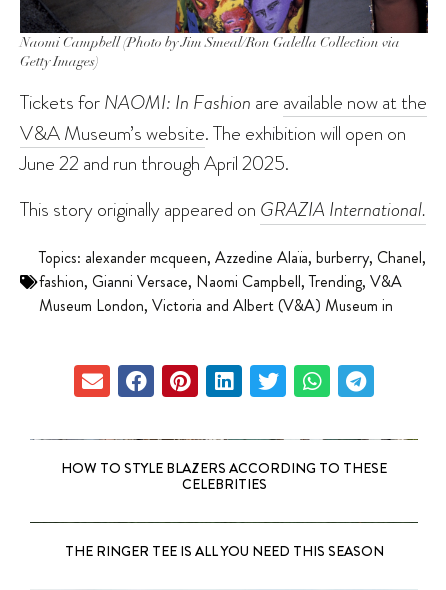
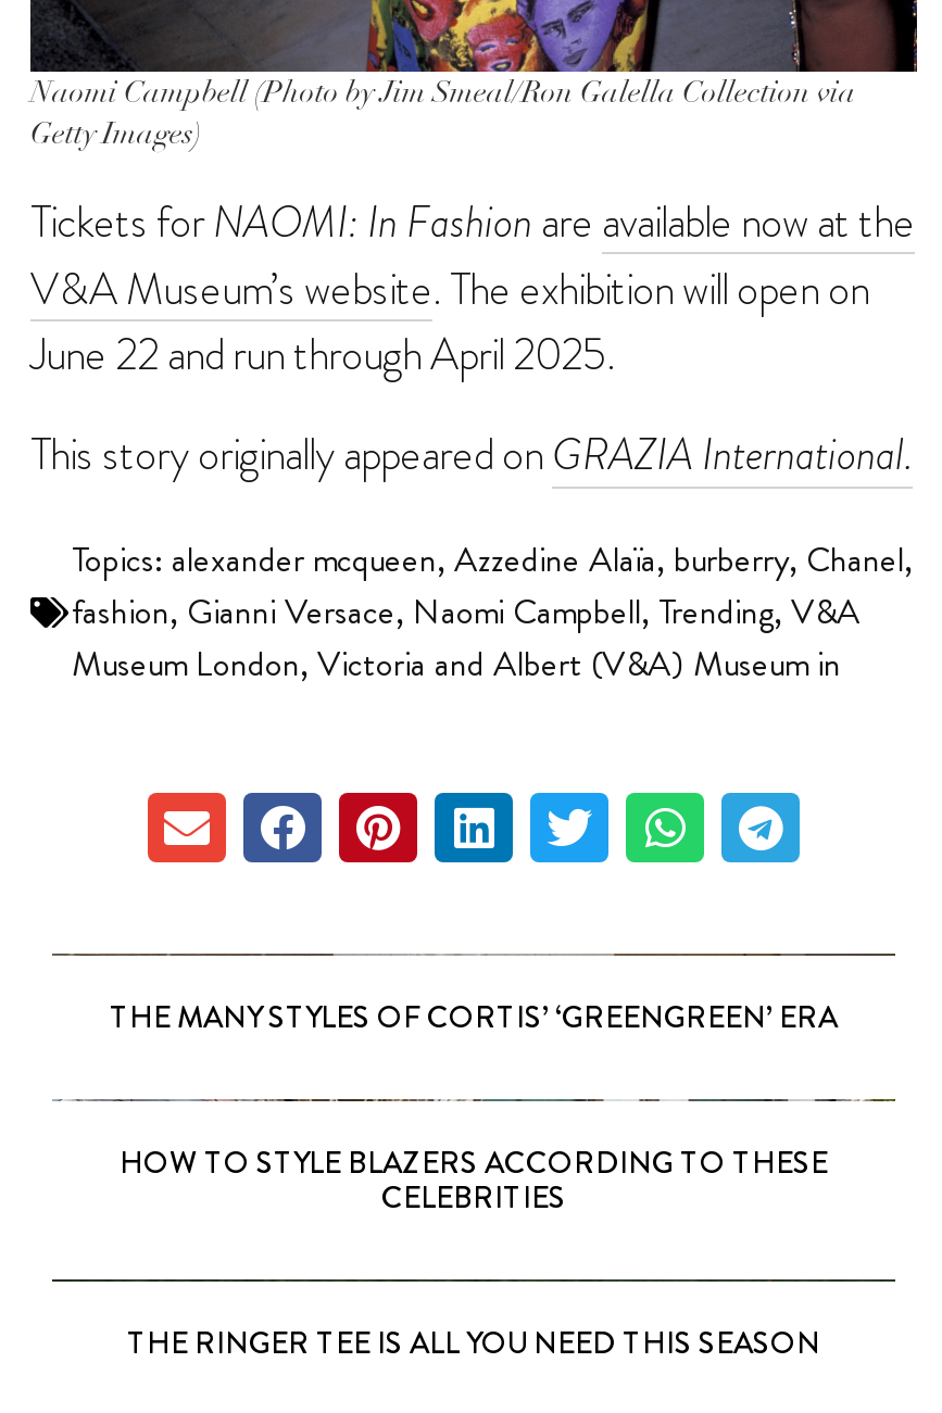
+ THE MANY STYLES OF CORTIS’ ‘GREENGREEN’ ERA
